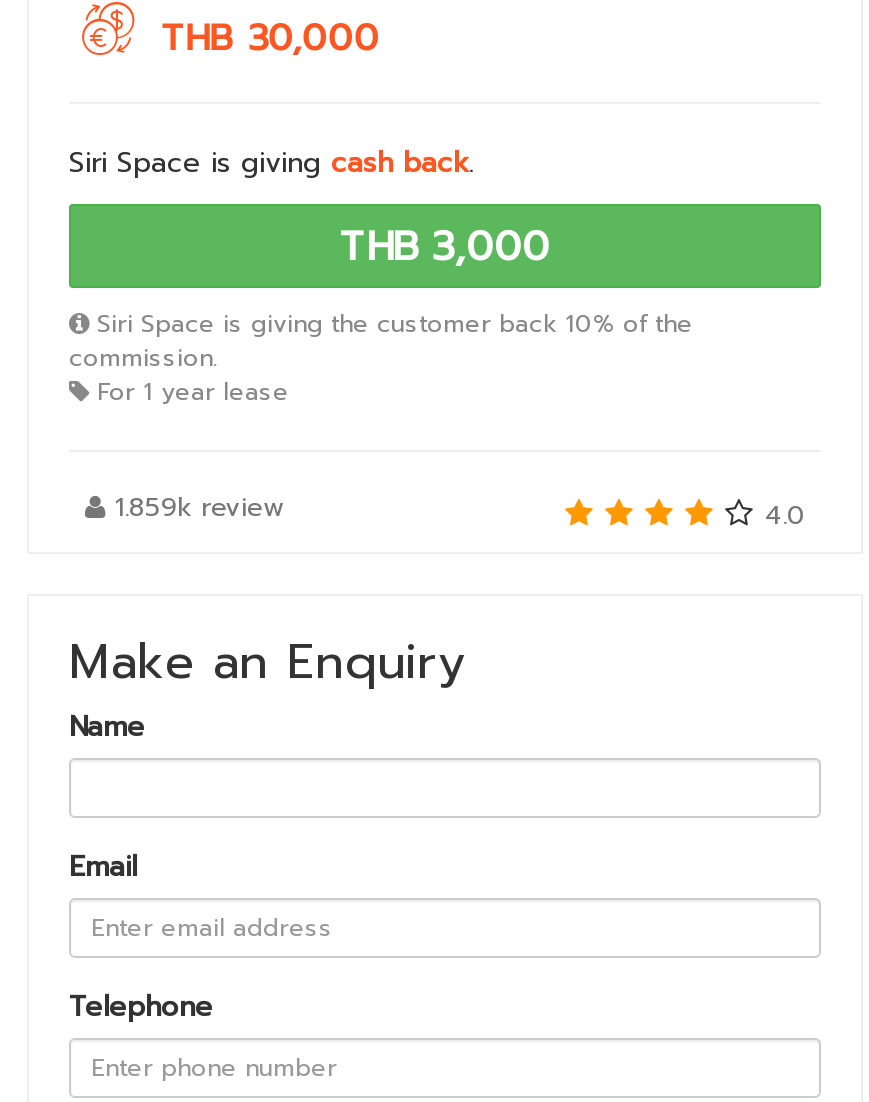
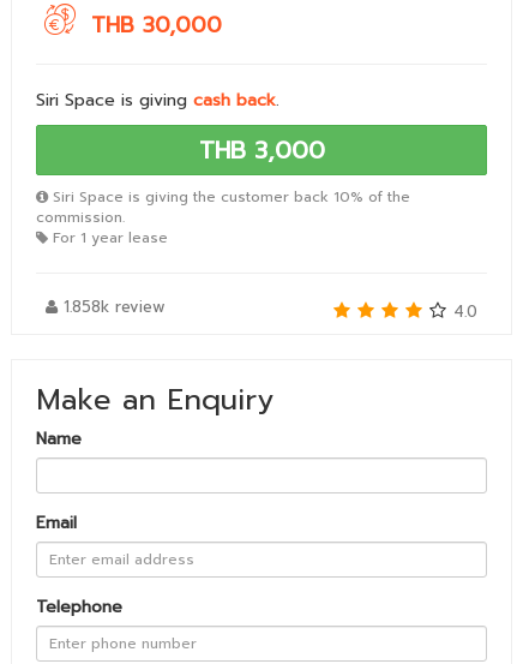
- 1.859k review
+ 1.858k review
